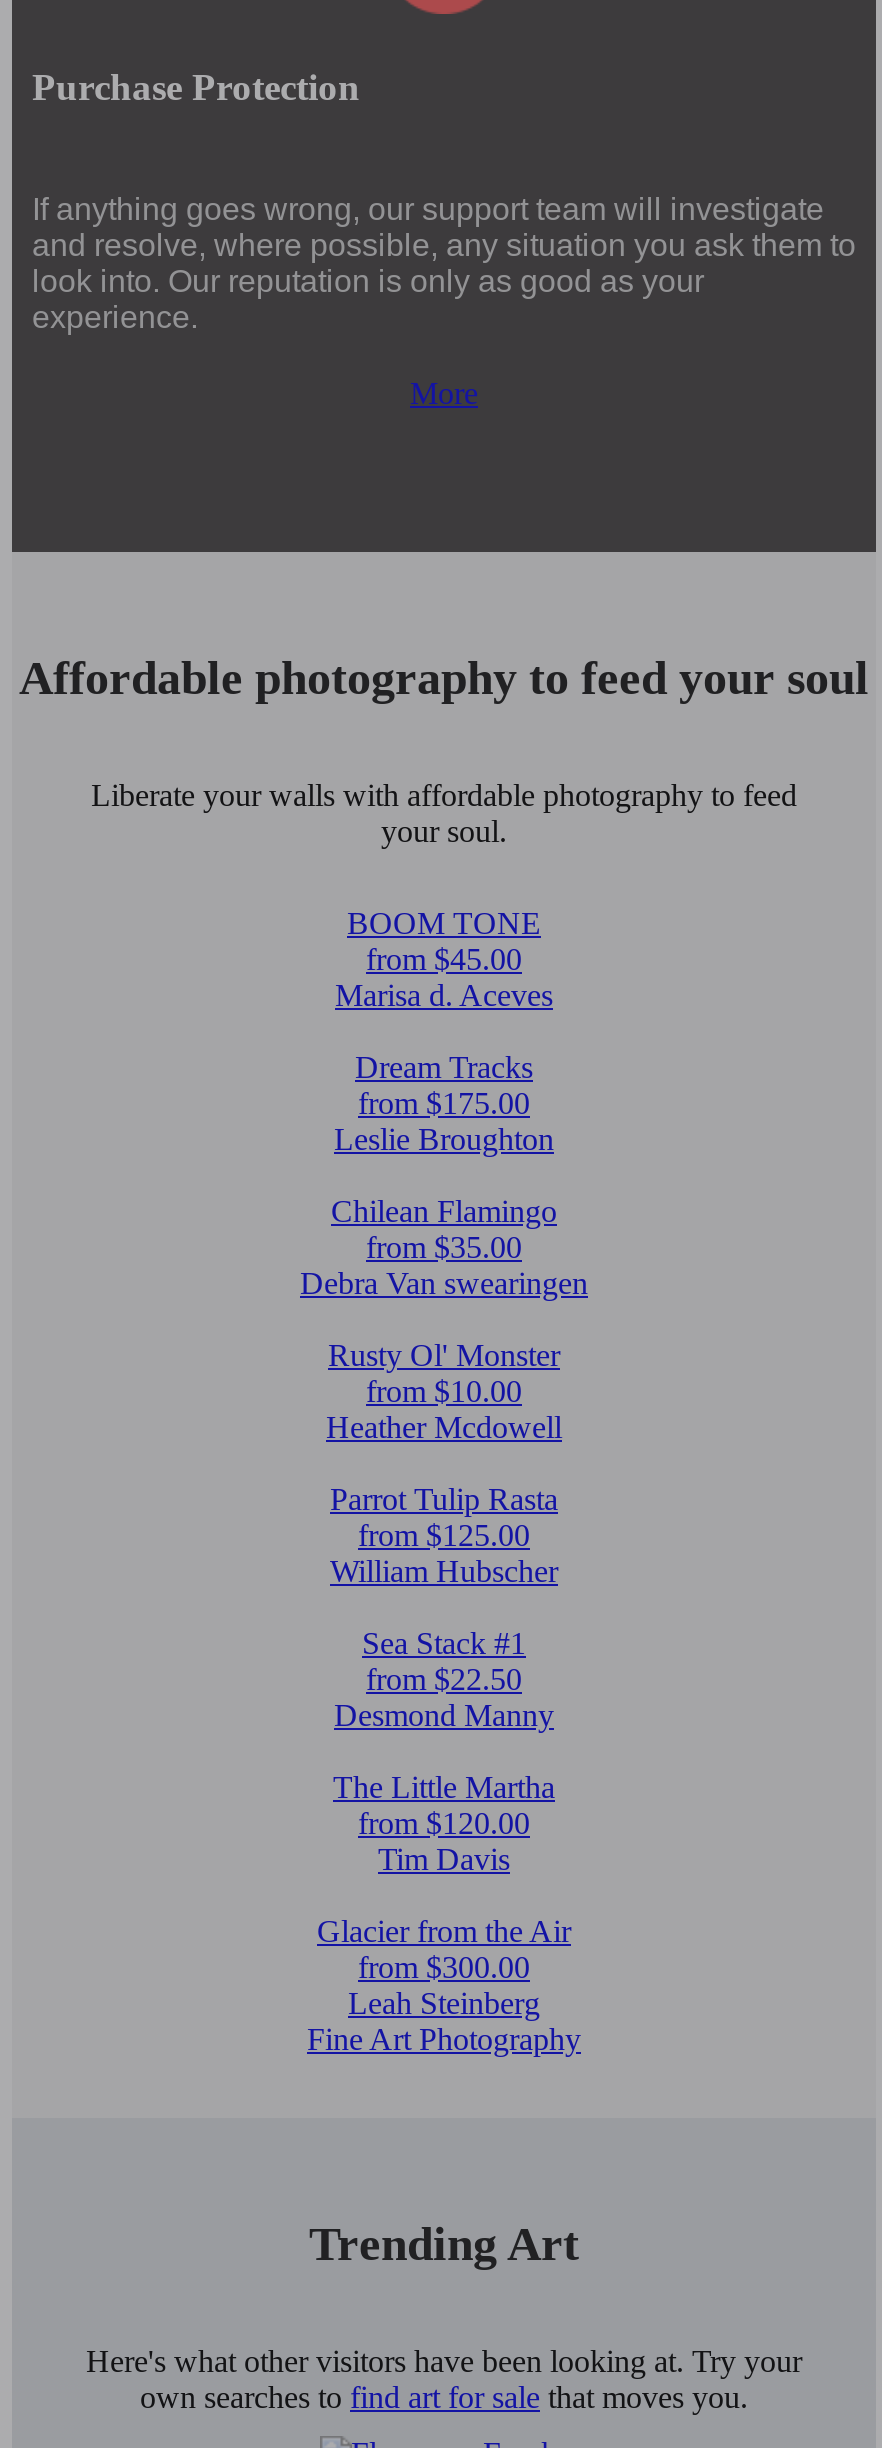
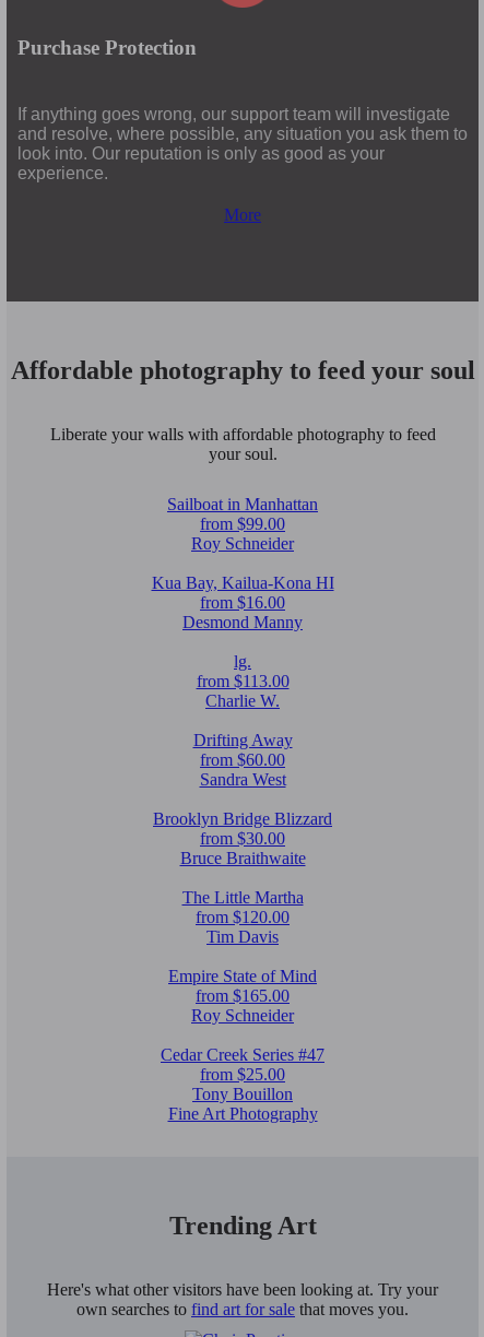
- BOOM TONE
- from $45.00
- Marisa d. Aceves
- Dream Tracks
- from $175.00
- Leslie Broughton
- Chilean Flamingo
- from $35.00
- Debra Van swearingen
- Rusty Ol' Monster
- from $10.00
- Heather Mcdowell
- Parrot Tulip Rasta
- from $125.00
- William Hubscher
- Sea Stack #1
- from $22.50
+ Sailboat in Manhattan
+ from $99.00
+ Roy Schneider
+ Kua Bay, Kailua-Kona HI
+ from $16.00

moved up: Desmond Manny

+ lg.
+ from $113.00
+ Charlie W.
+ Drifting Away
+ from $60.00
+ Sandra West
+ Brooklyn Bridge Blizzard
+ from $30.00
+ Bruce Braithwaite

moved up: The Little Martha | from $120.00 | Tim Davis

- Glacier from the Air
- from $300.00
- Leah Steinberg
+ Empire State of Mind
+ from $165.00
+ Roy Schneider
+ Cedar Creek Series #47
+ from $25.00
+ Tony Bouillon
